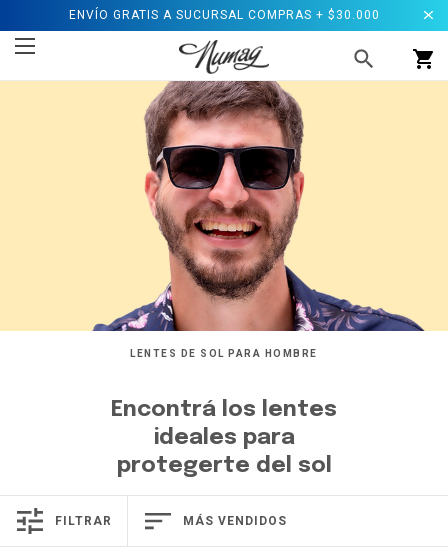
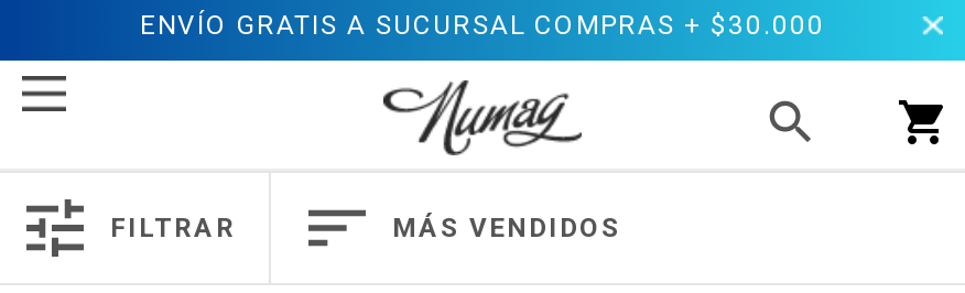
- [image]
- LENTES DE SOL PARA HOMBRE
- Encontrá los lentes
- ideales para
- protegerte del sol
